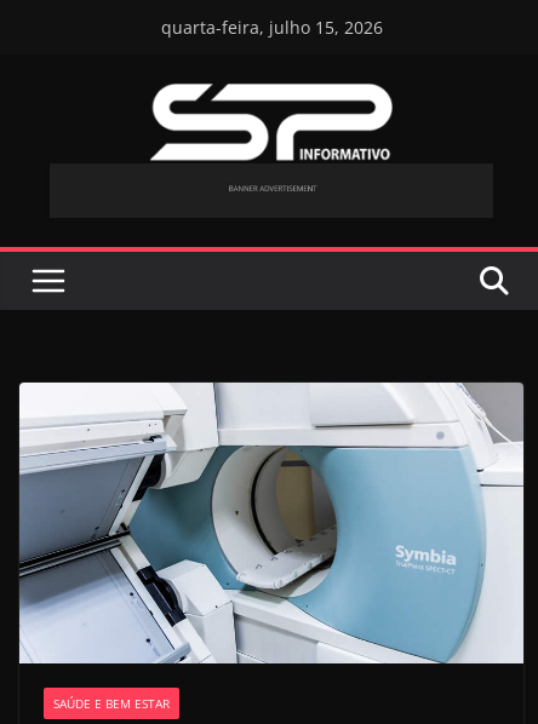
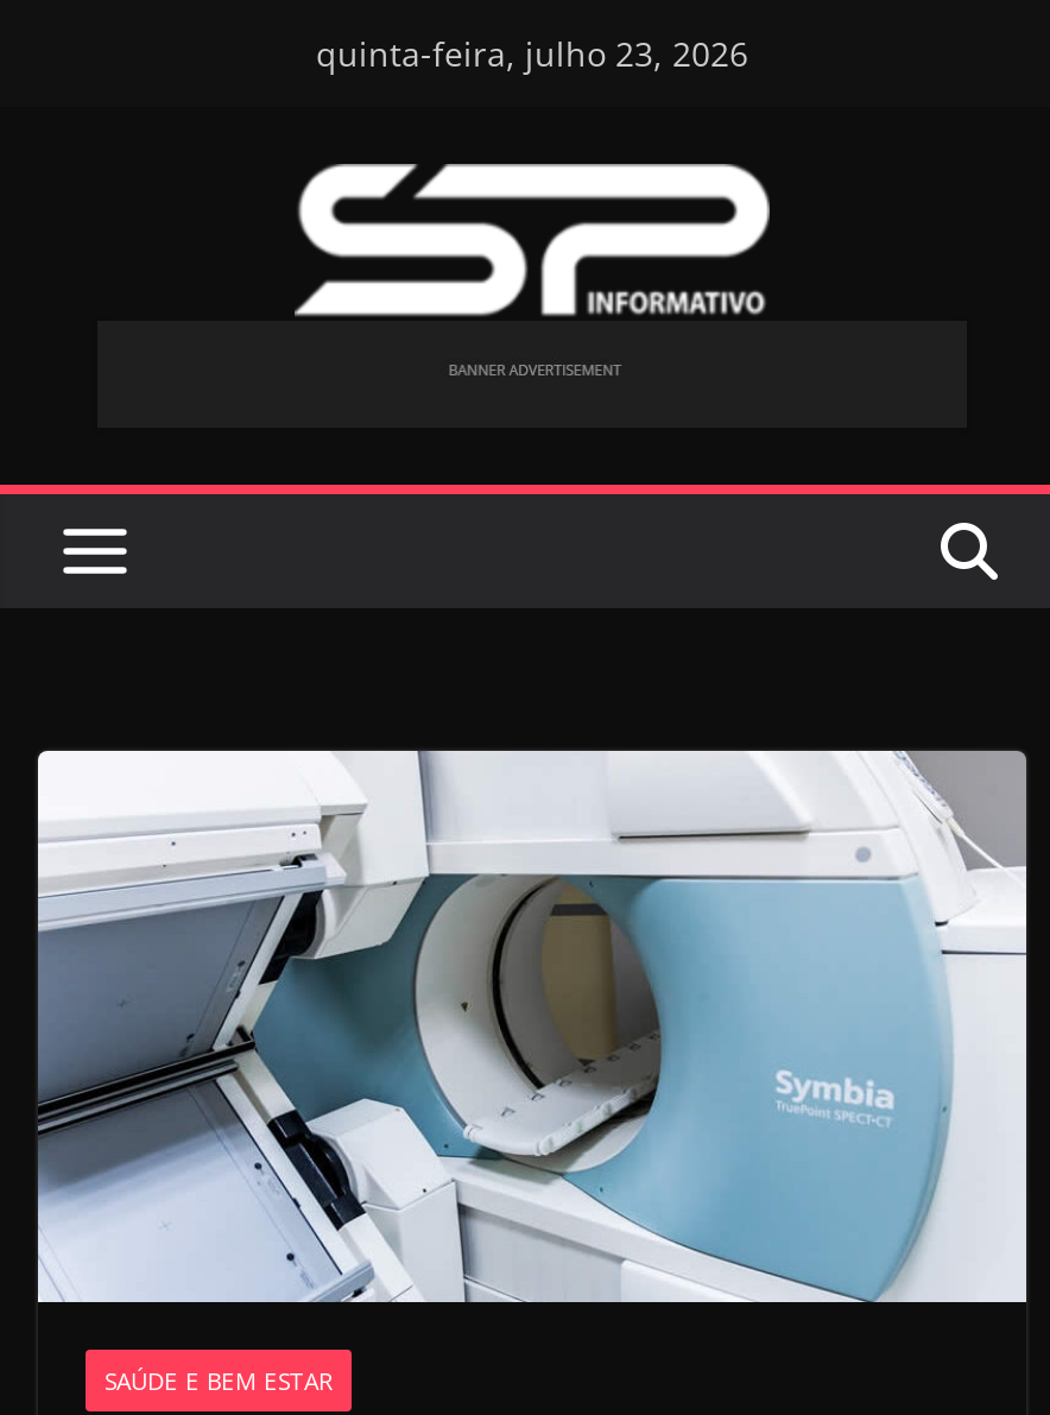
- quarta-feira, julho 15, 2026
+ quinta-feira, julho 23, 2026
